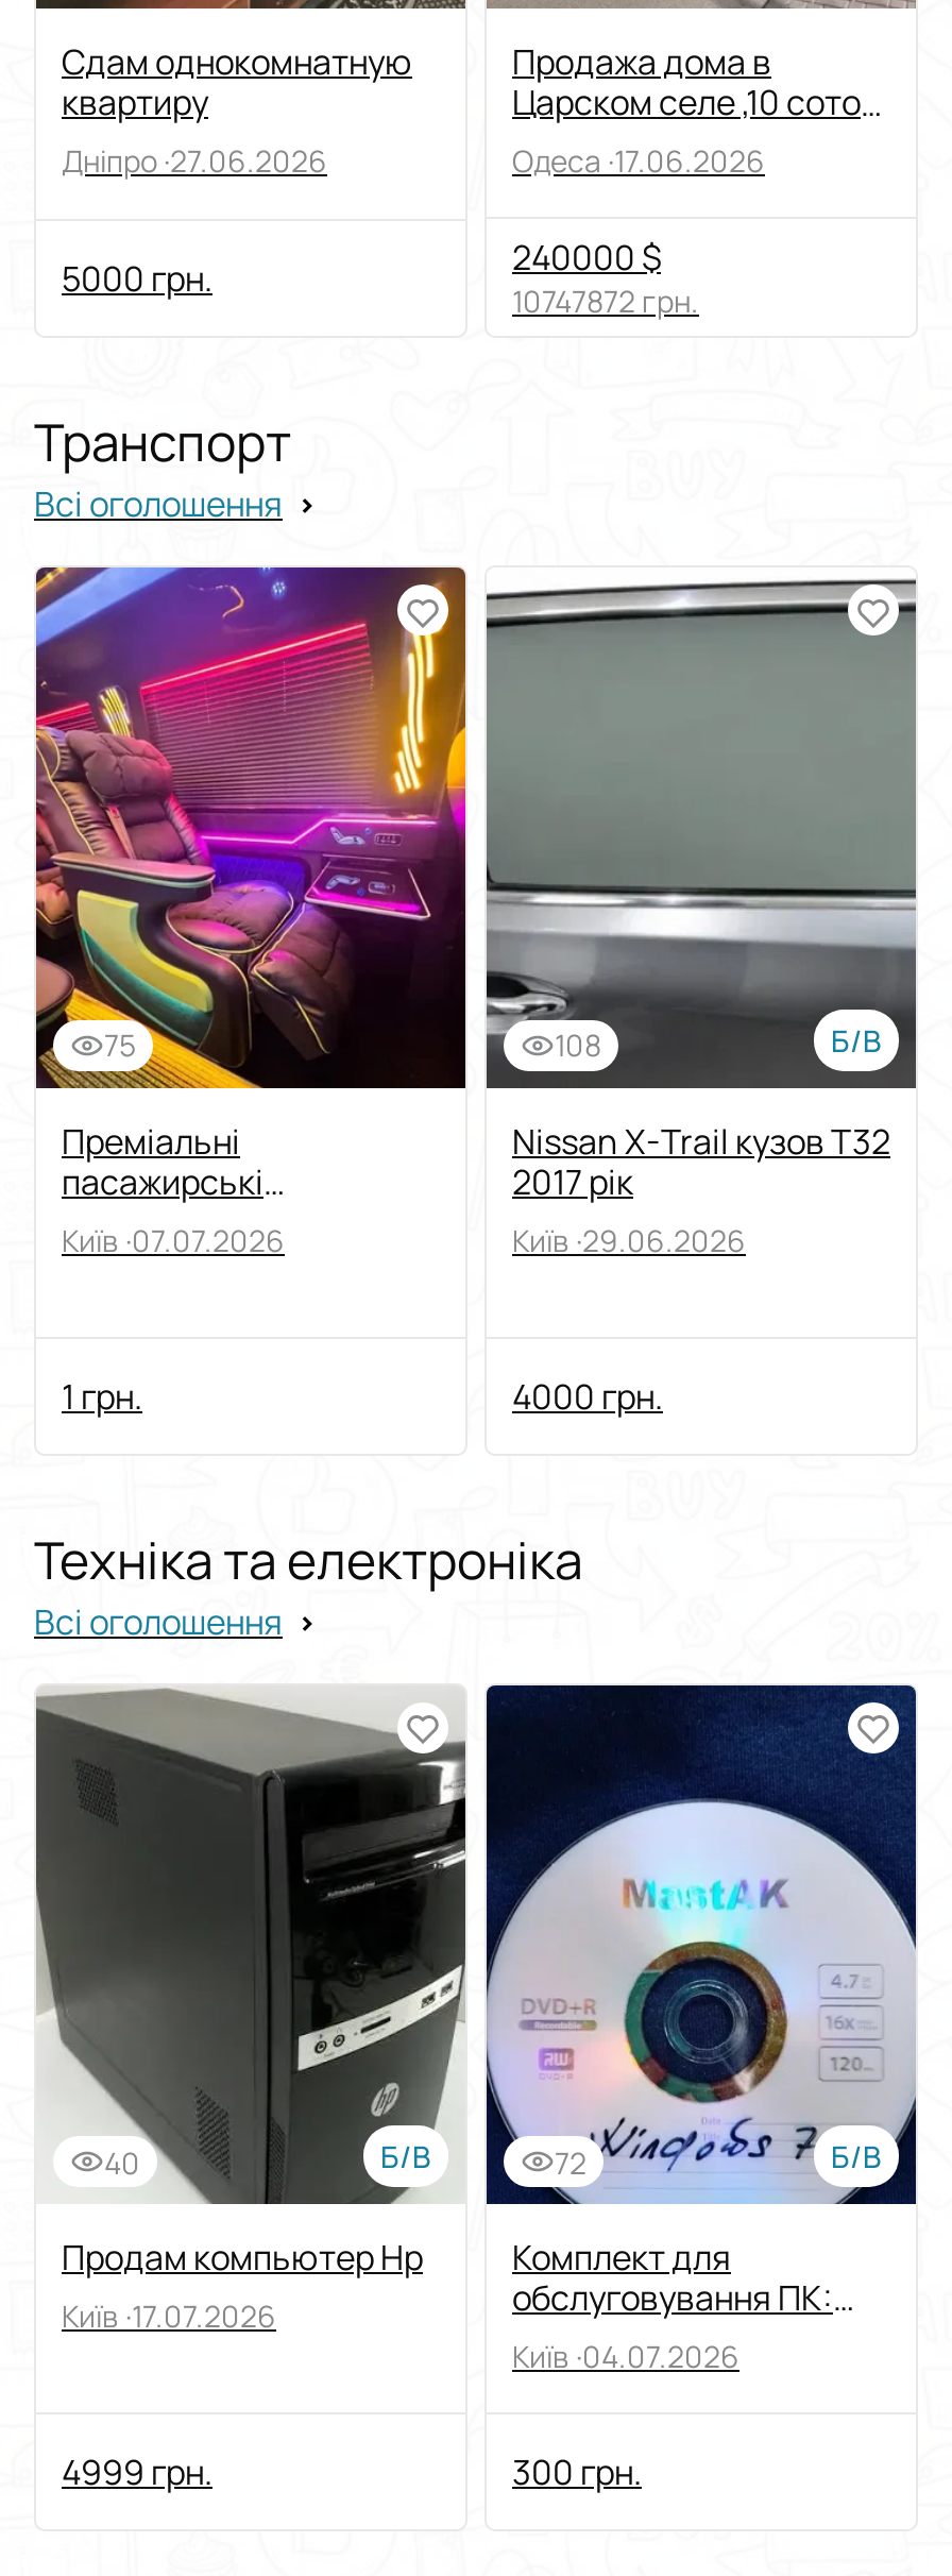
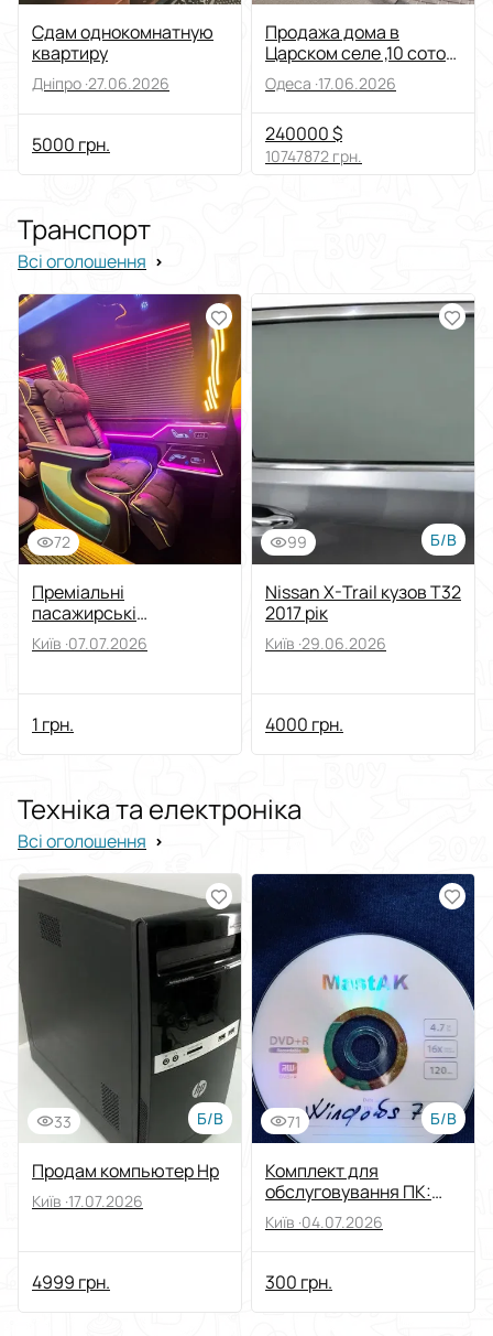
- 75
+ 72

- 108
+ 99

- 40
+ 33

- 72
+ 71
